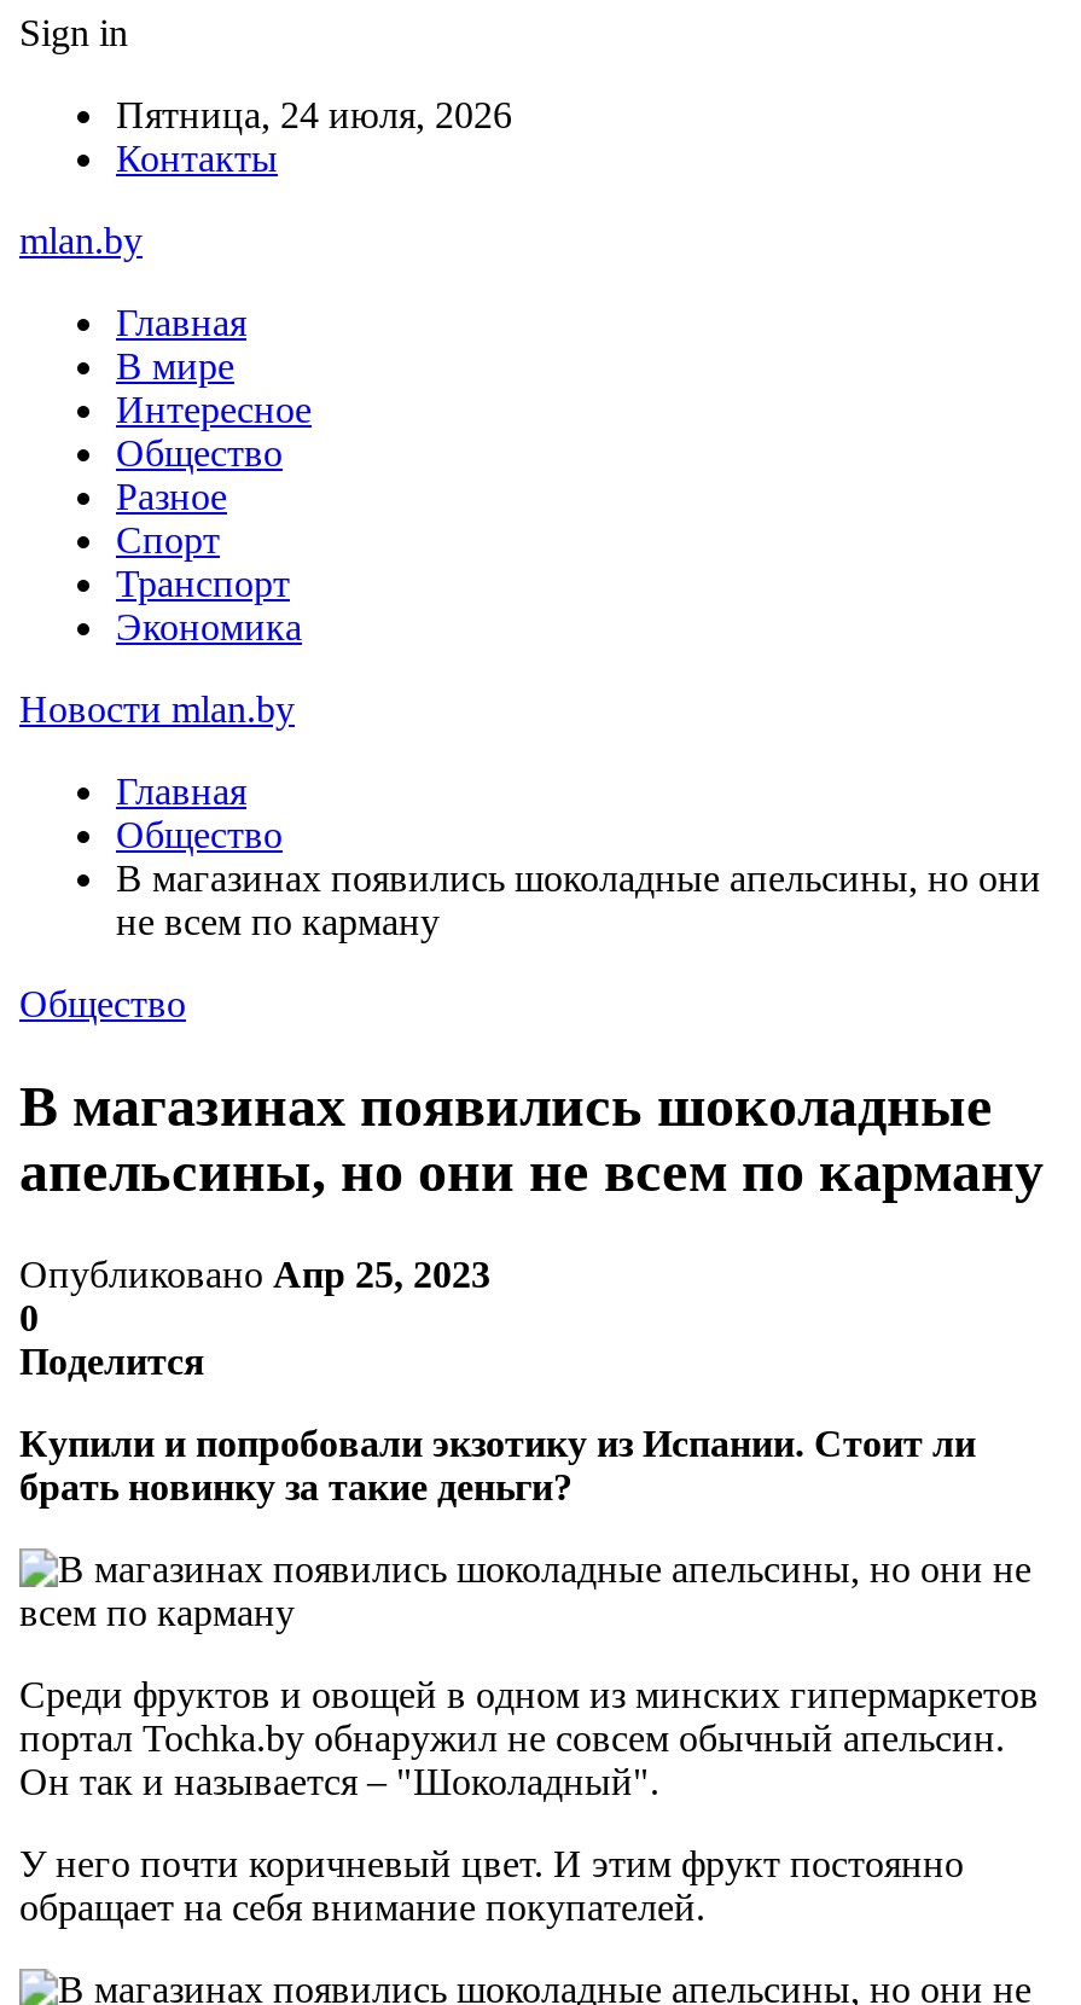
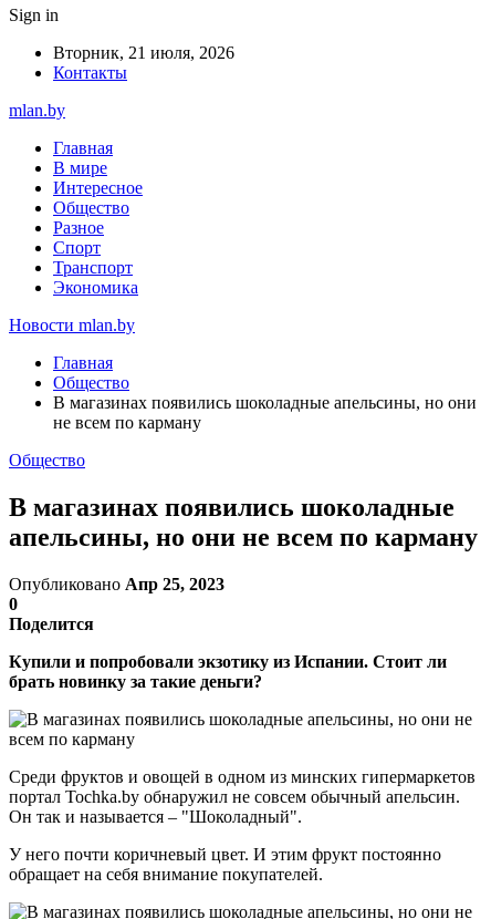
- Пятница, 24 июля, 2026
+ Вторник, 21 июля, 2026
